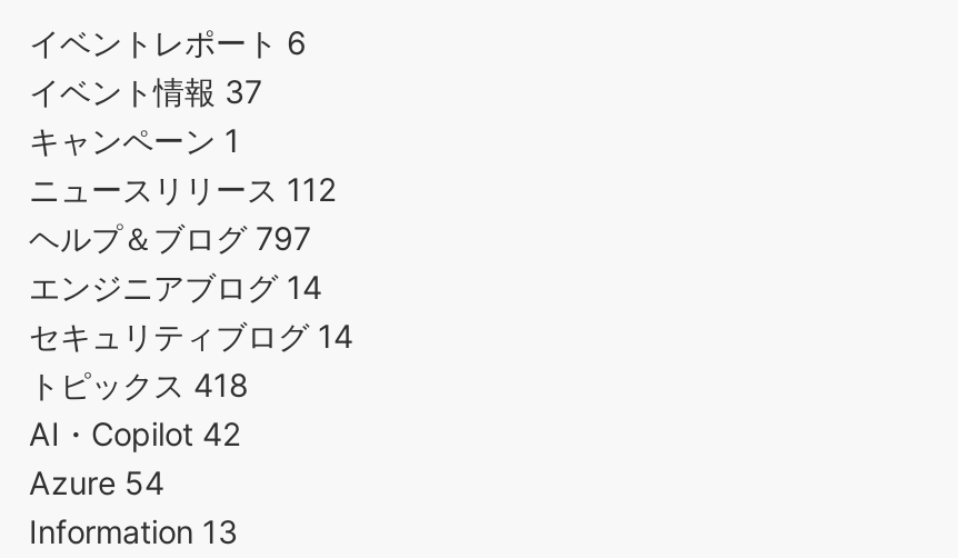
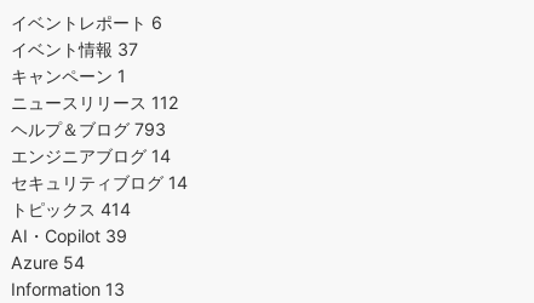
- ヘルプ＆ブログ797
+ ヘルプ＆ブログ793

- トピックス418
+ トピックス414

- AI・Copilot 42
+ AI・Copilot 39
